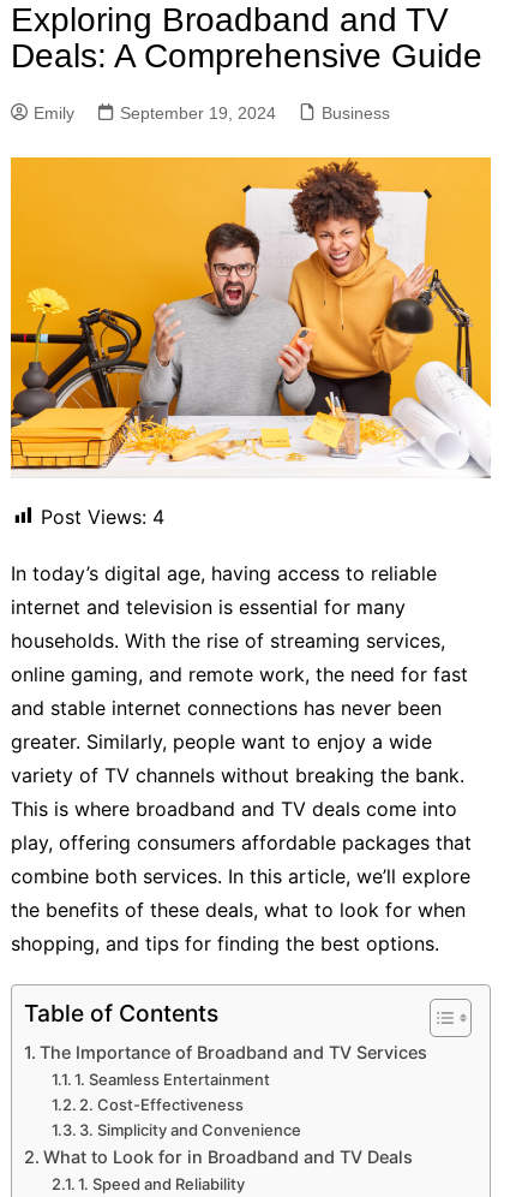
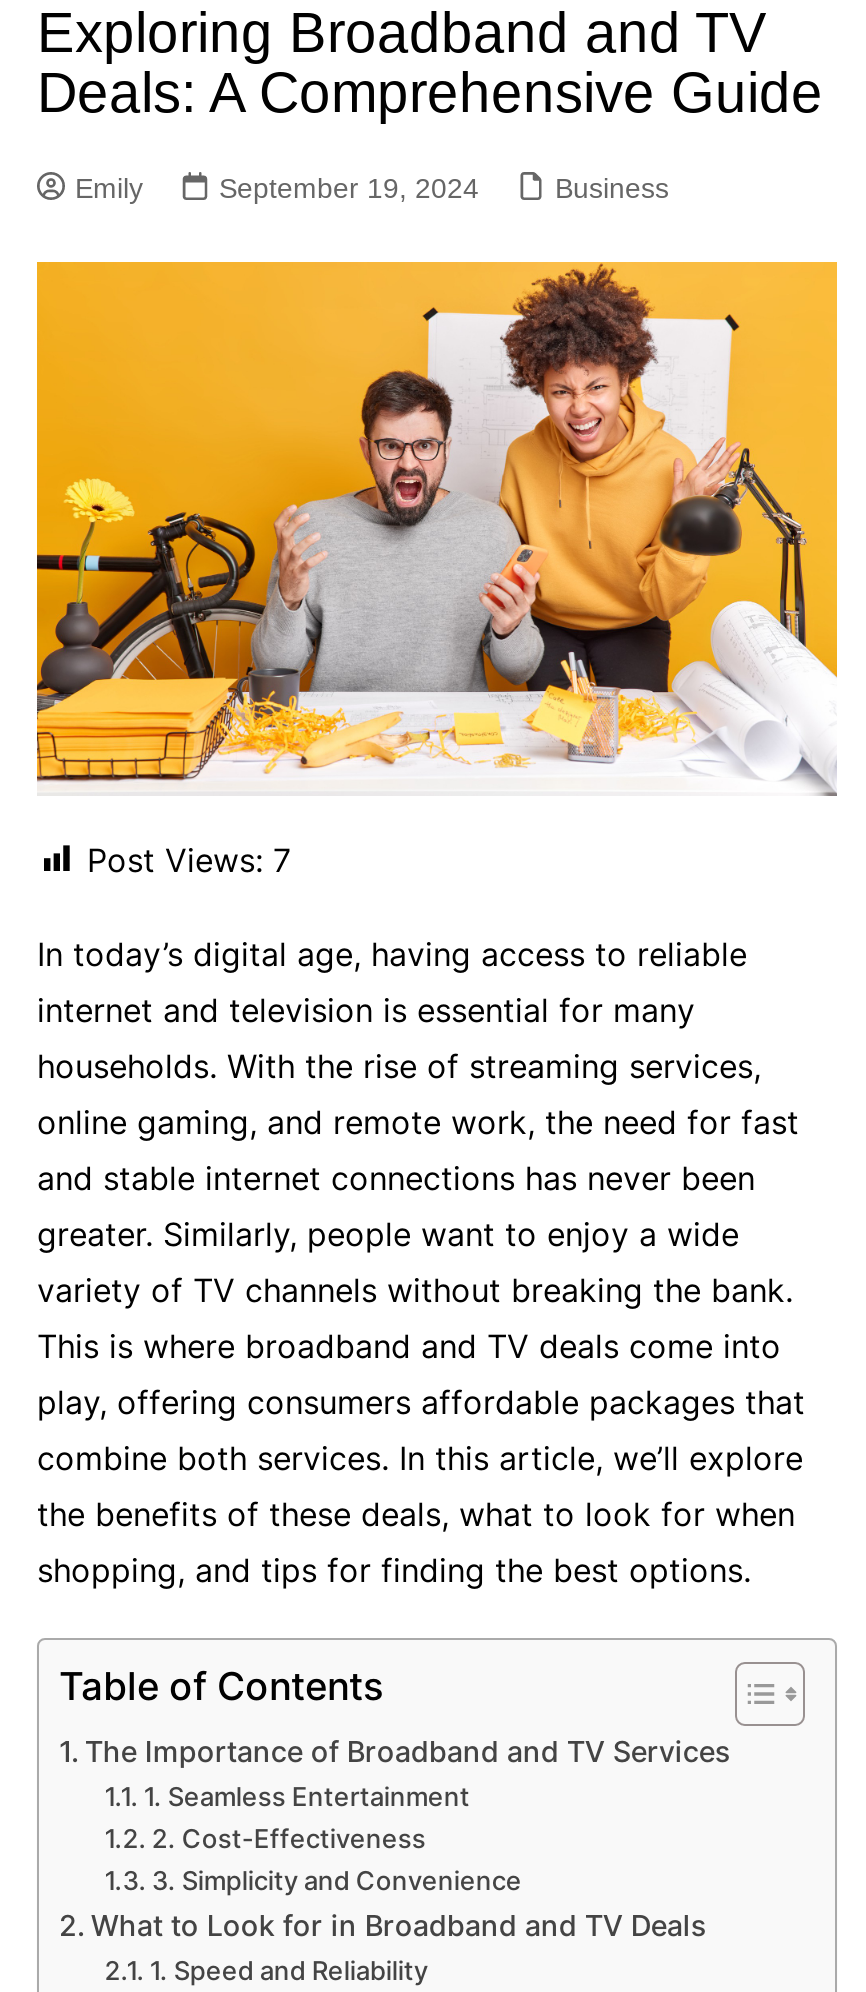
- Post Views: 4
+ Post Views: 7
